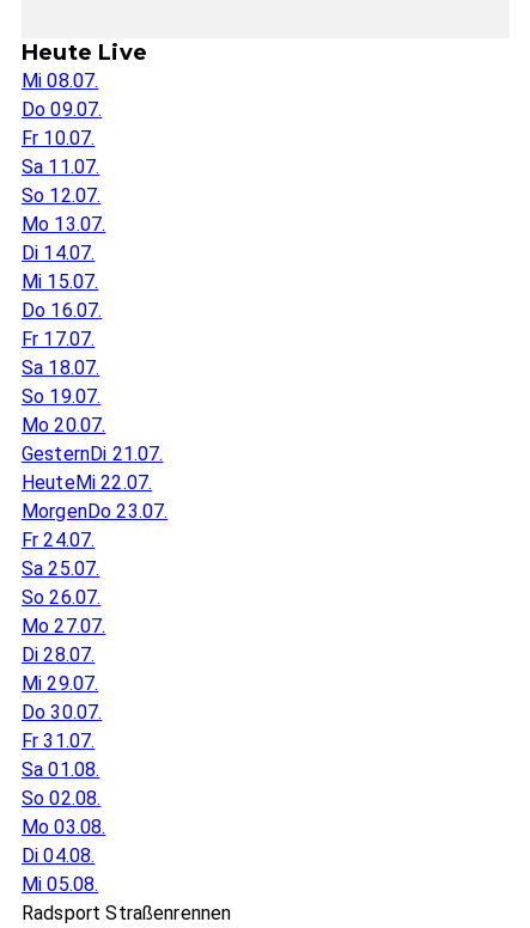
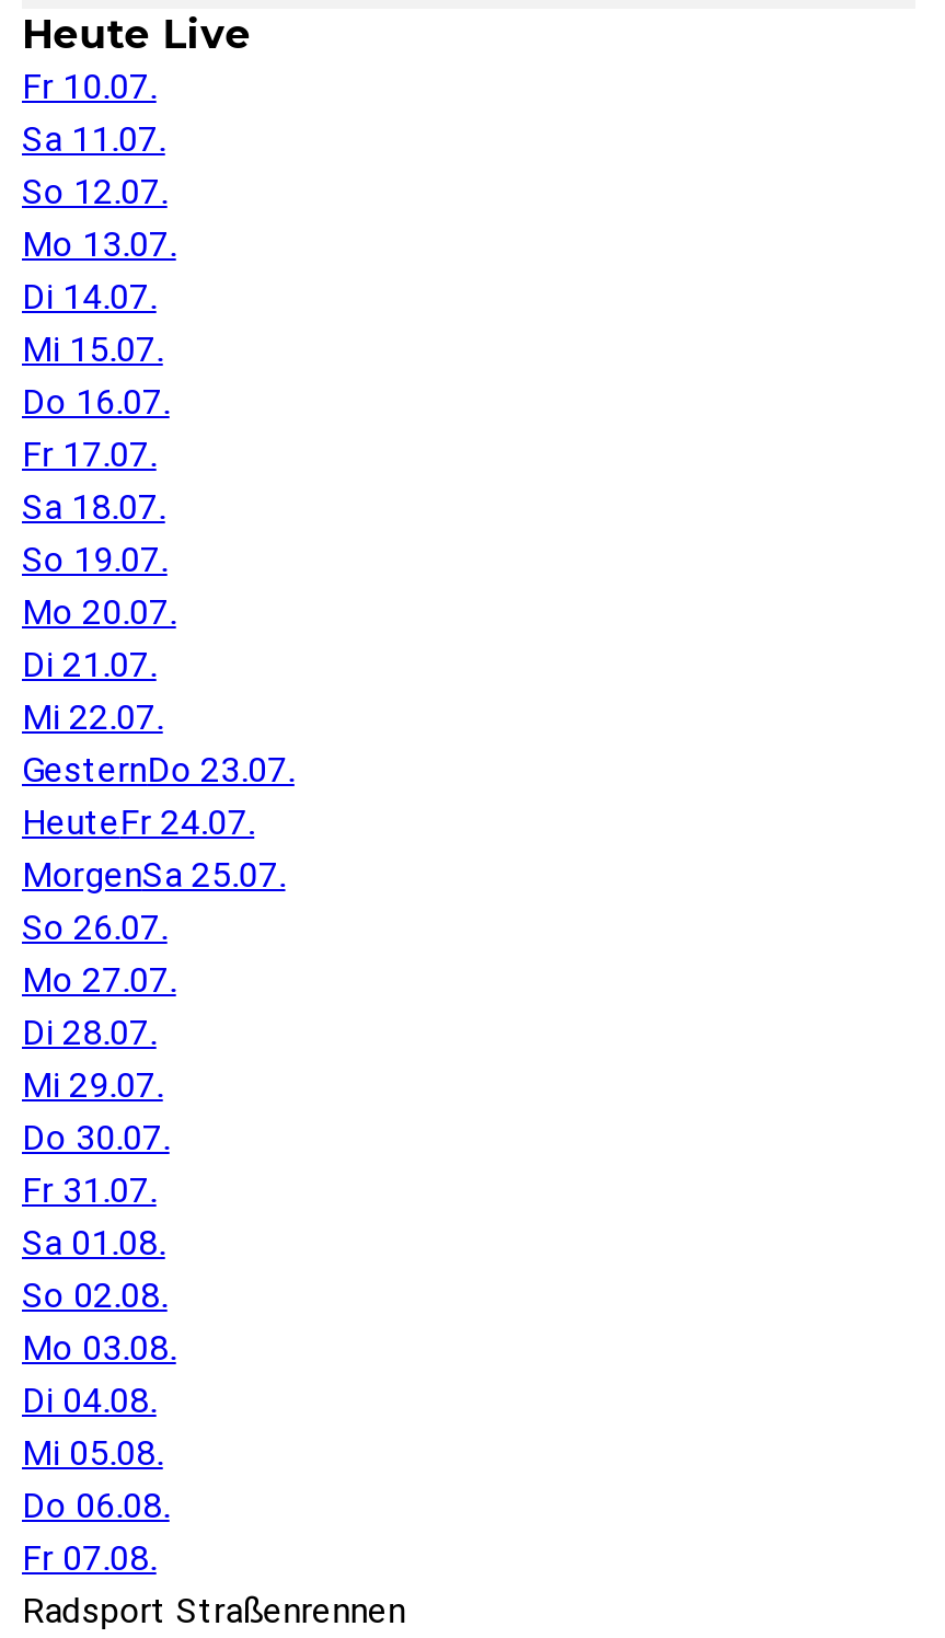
- Mi 08.07.
- Do 09.07.

moved up: Fr 10.07. | Sa 11.07. | So 12.07. | ... | So 19.07. | Mo 20.07.

- GesternDi 21.07.
- HeuteMi 22.07.
- MorgenDo 23.07.
- Fr 24.07.
- Sa 25.07.
+ Di 21.07.
+ Mi 22.07.
+ GesternDo 23.07.
+ HeuteFr 24.07.
+ MorgenSa 25.07.

moved up: So 26.07. | Mo 27.07. | Di 28.07. | ... | Di 04.08. | Mi 05.08.

+ Do 06.08.
+ Fr 07.08.
